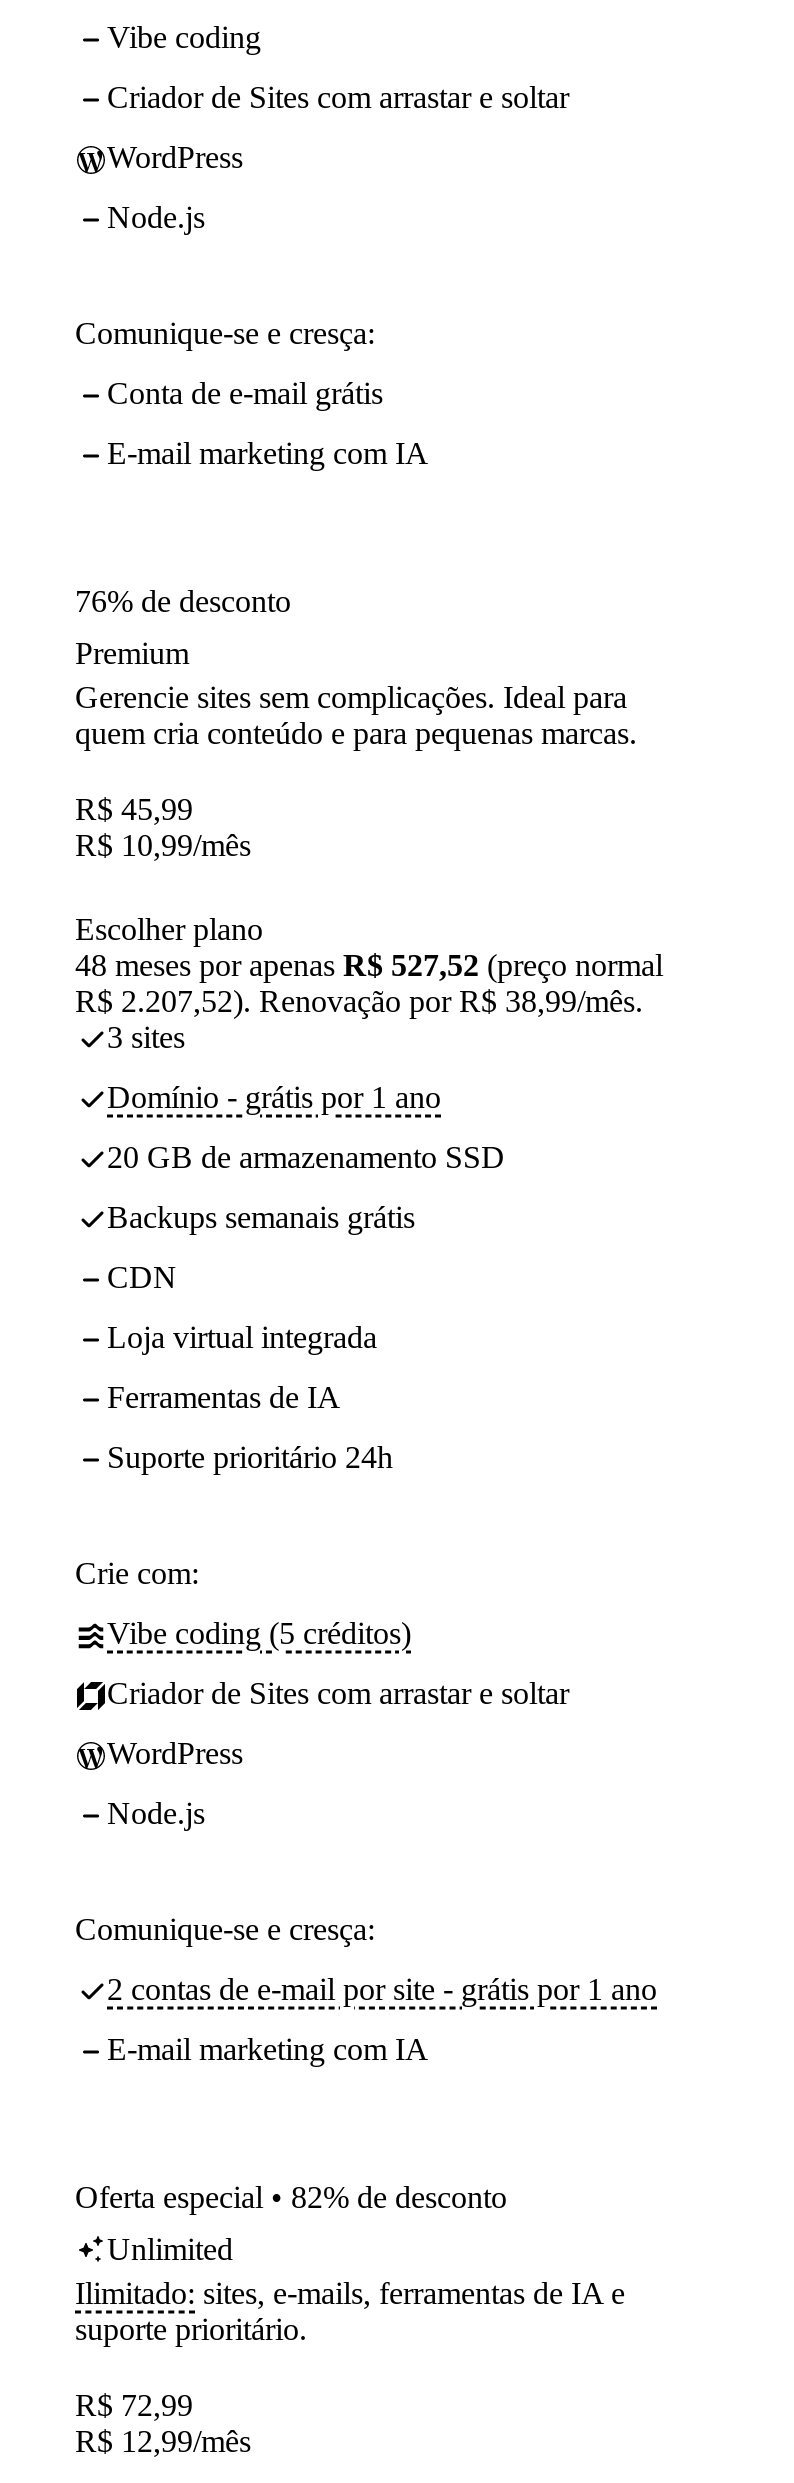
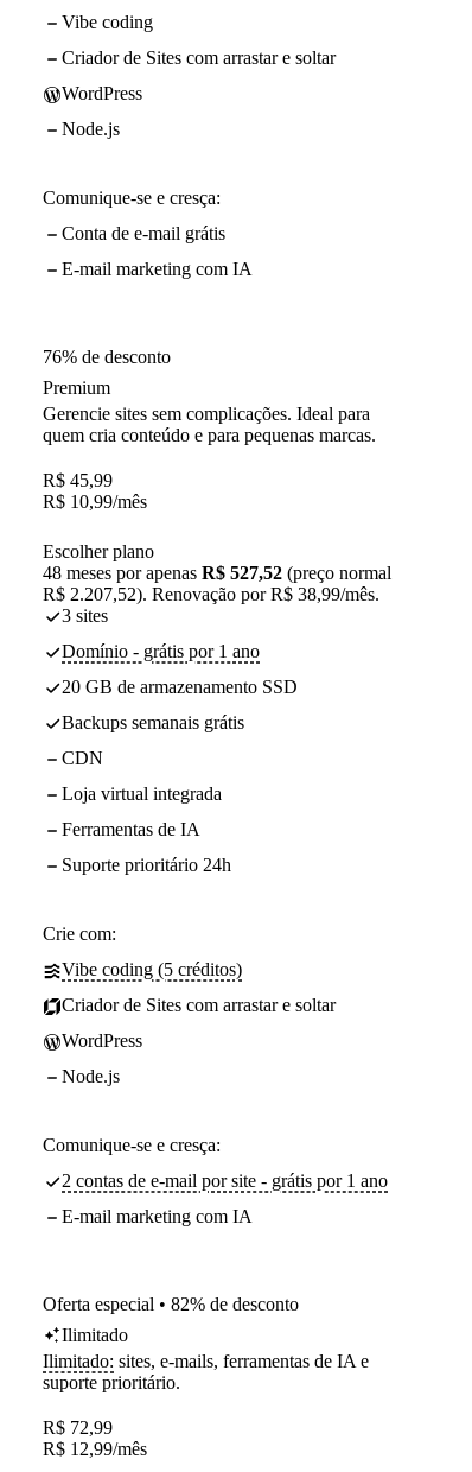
- Unlimited
+ Ilimitado
